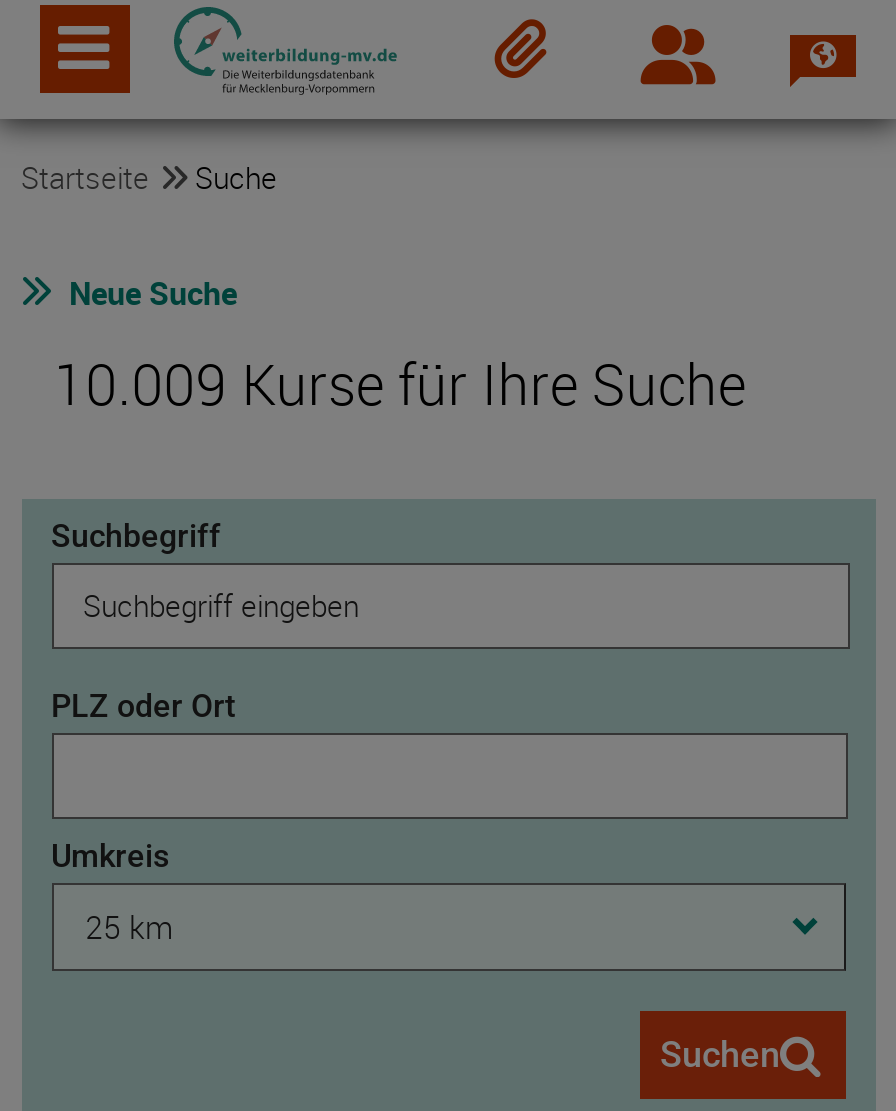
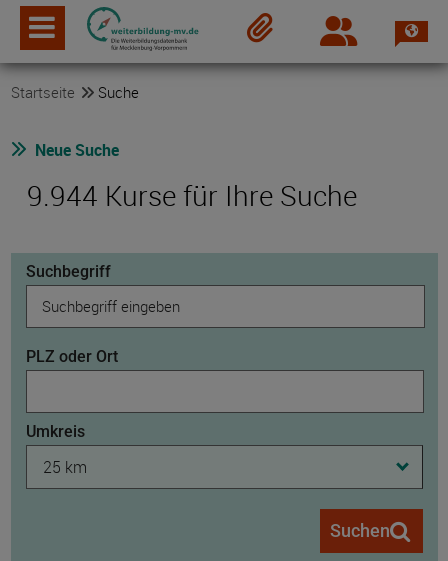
- 10.009 Kurse für Ihre Suche
+ 9.944 Kurse für Ihre Suche
